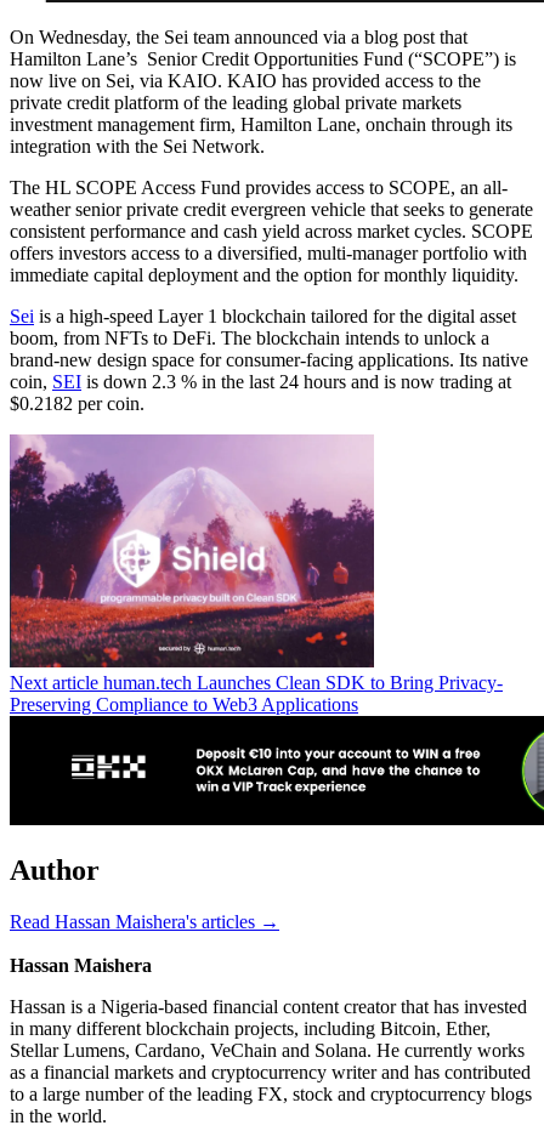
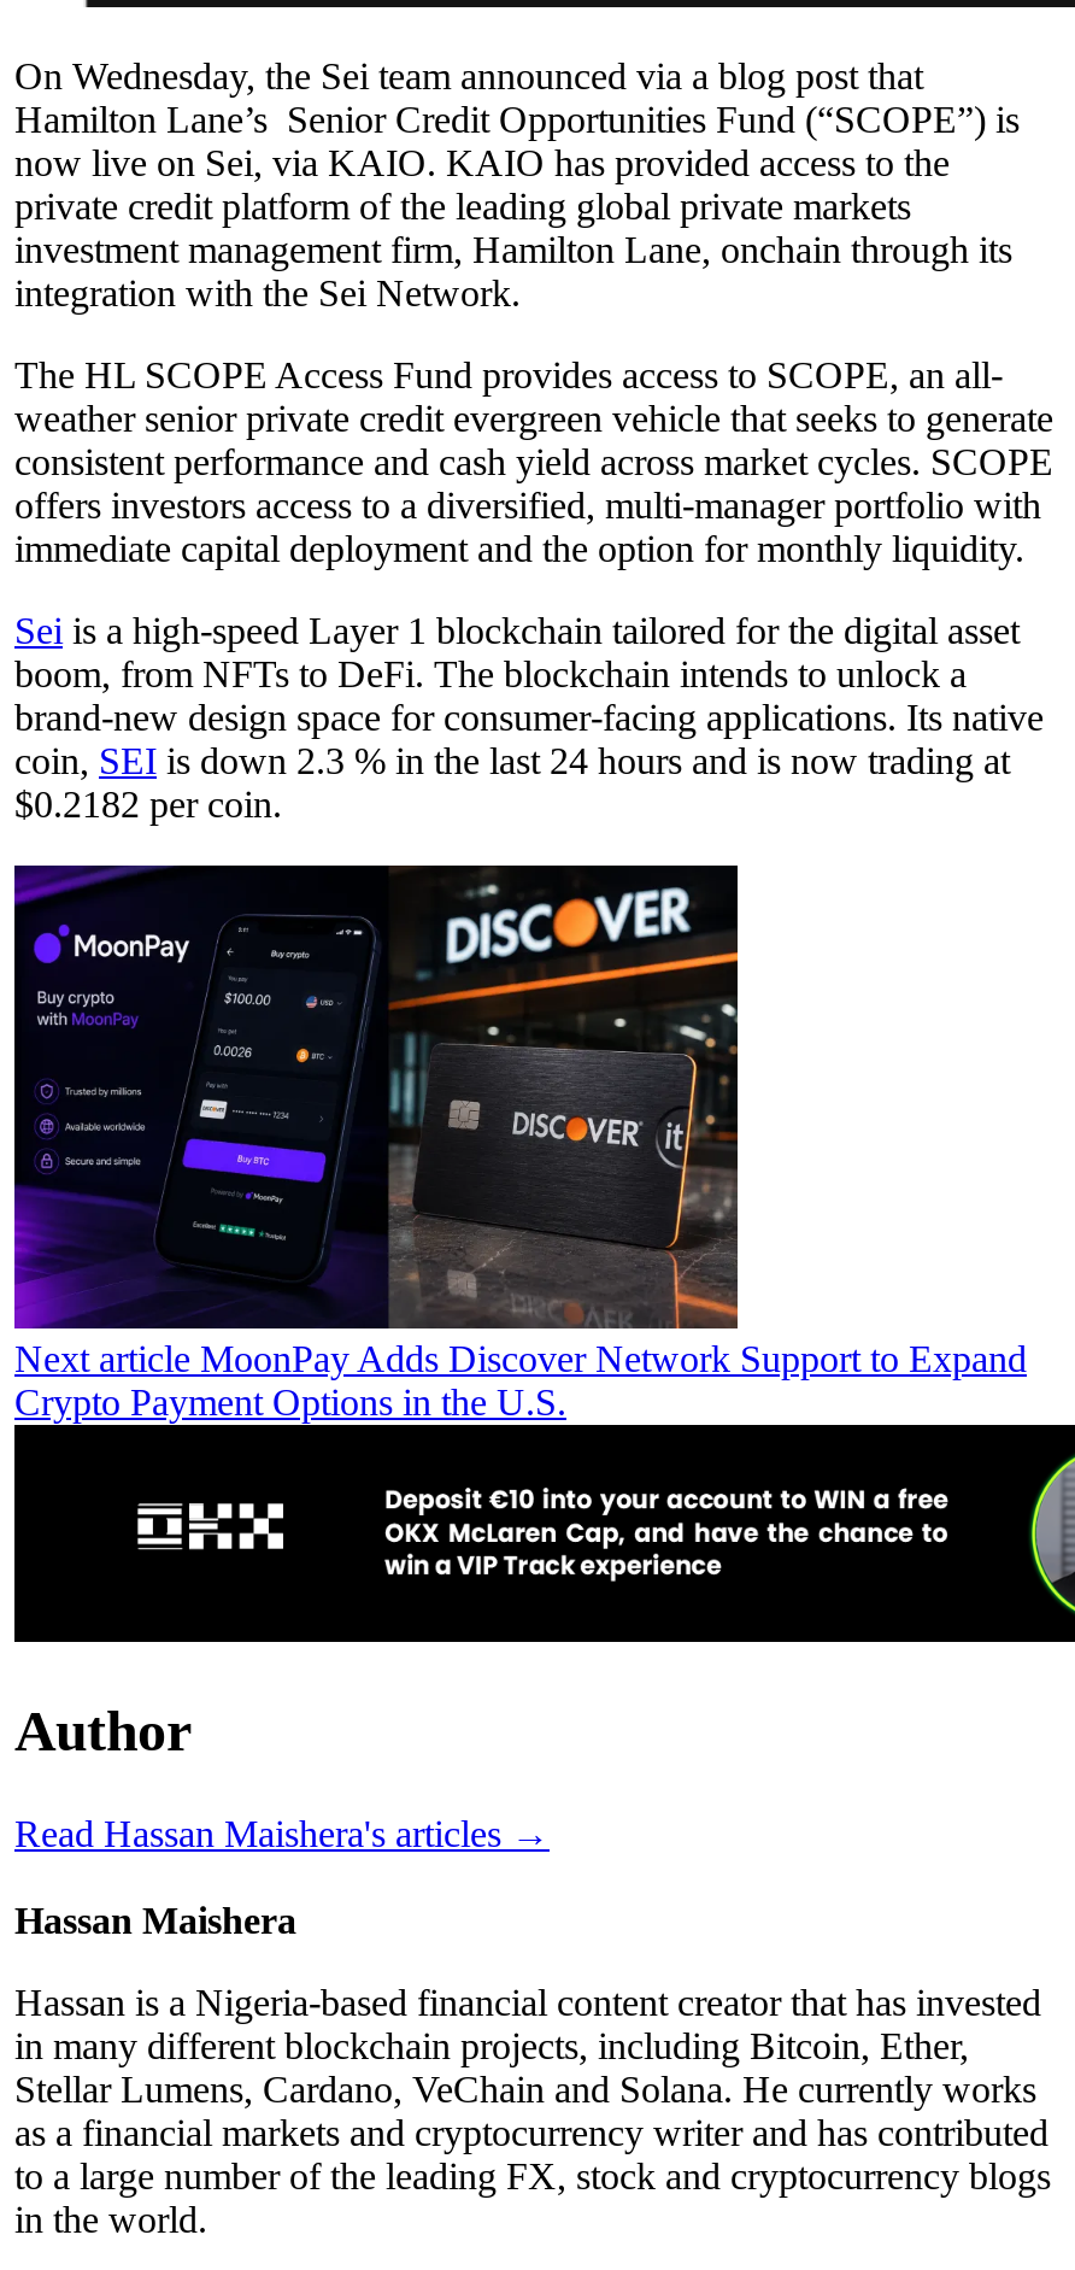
- [image]
- Next article human.tech Launches Clean SDK to Bring Privacy-
- Preserving Compliance to Web3 Applications
+ [image]
+ Next article MoonPay Adds Discover Network Support to Expand
+ Crypto Payment Options in the U.S.
